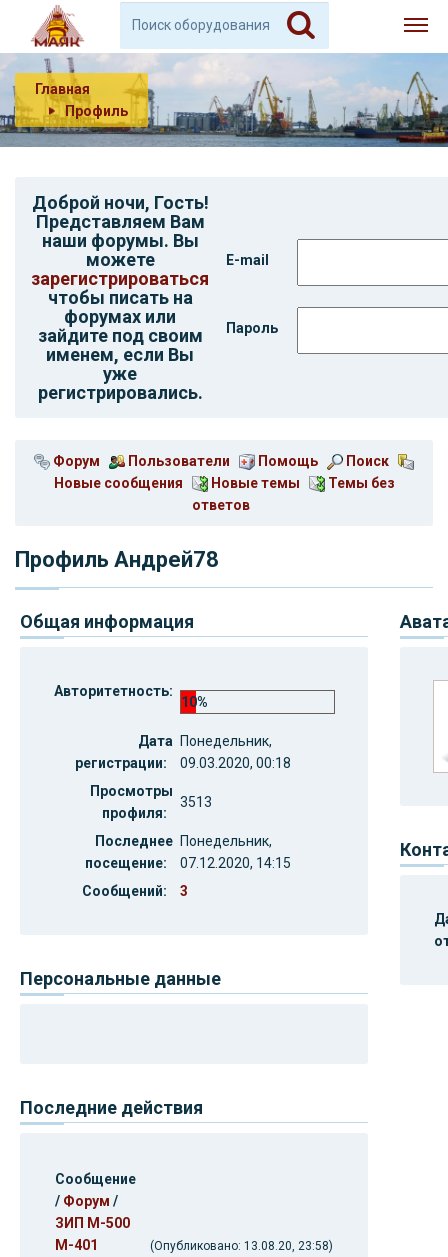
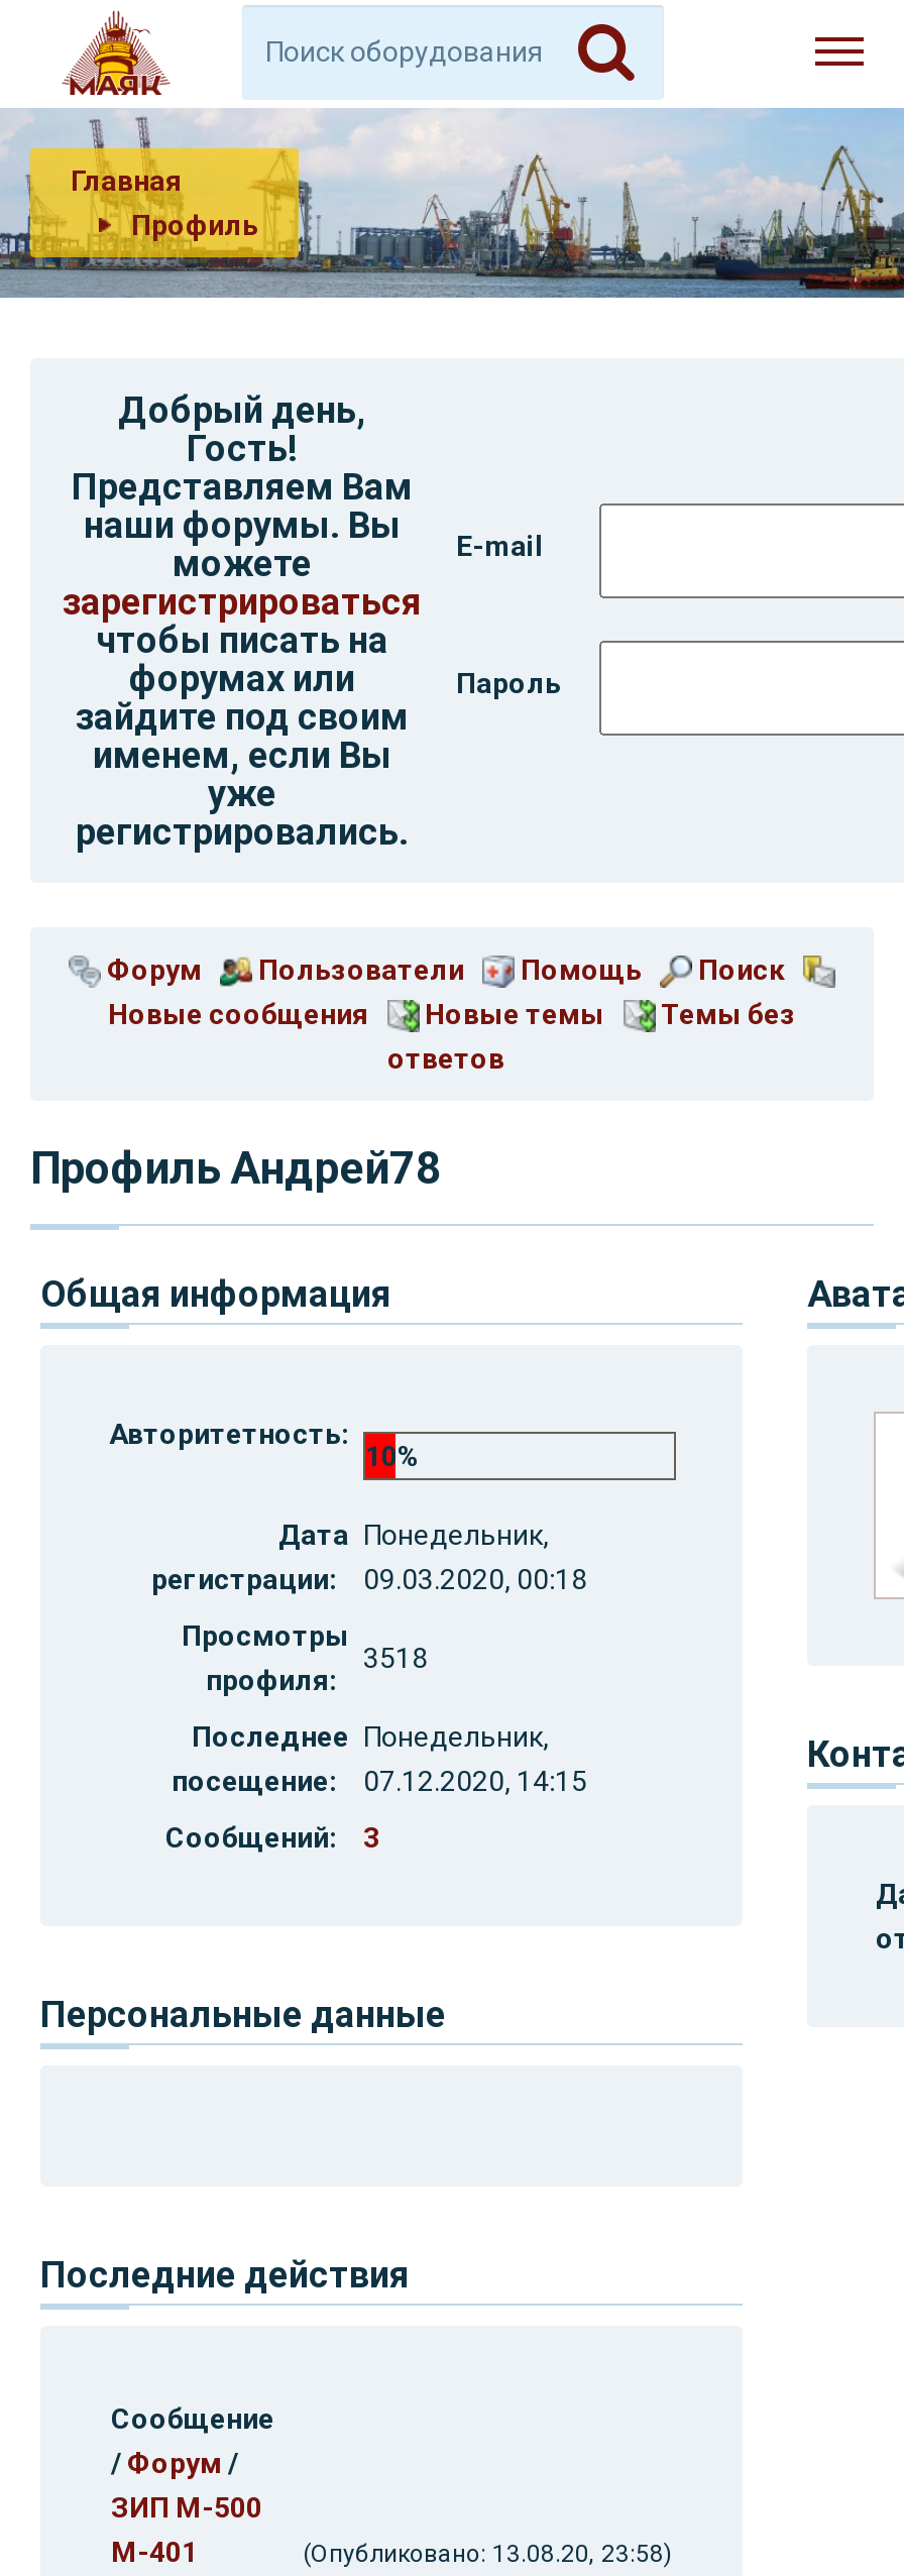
- Доброй ночи, Гость!
+ Добрый день,
+ Гость!

- 3513
+ 3518
